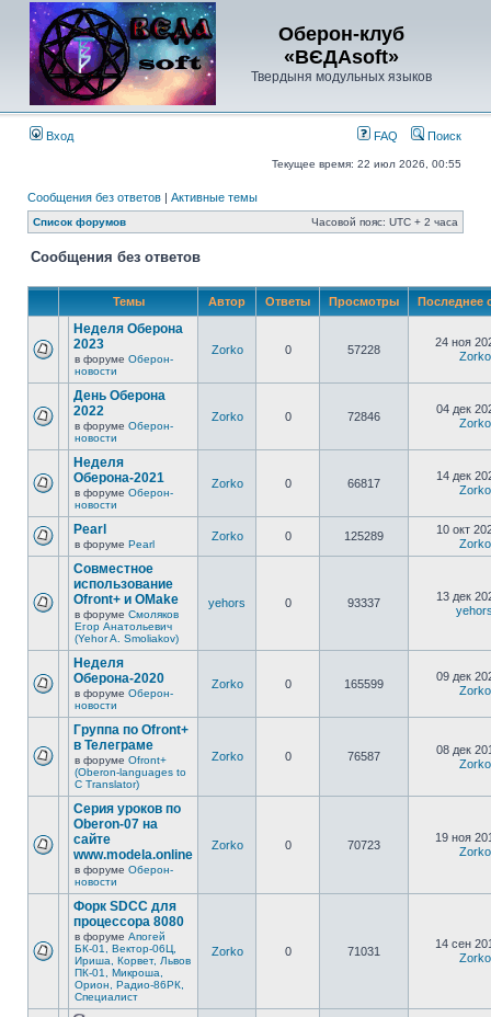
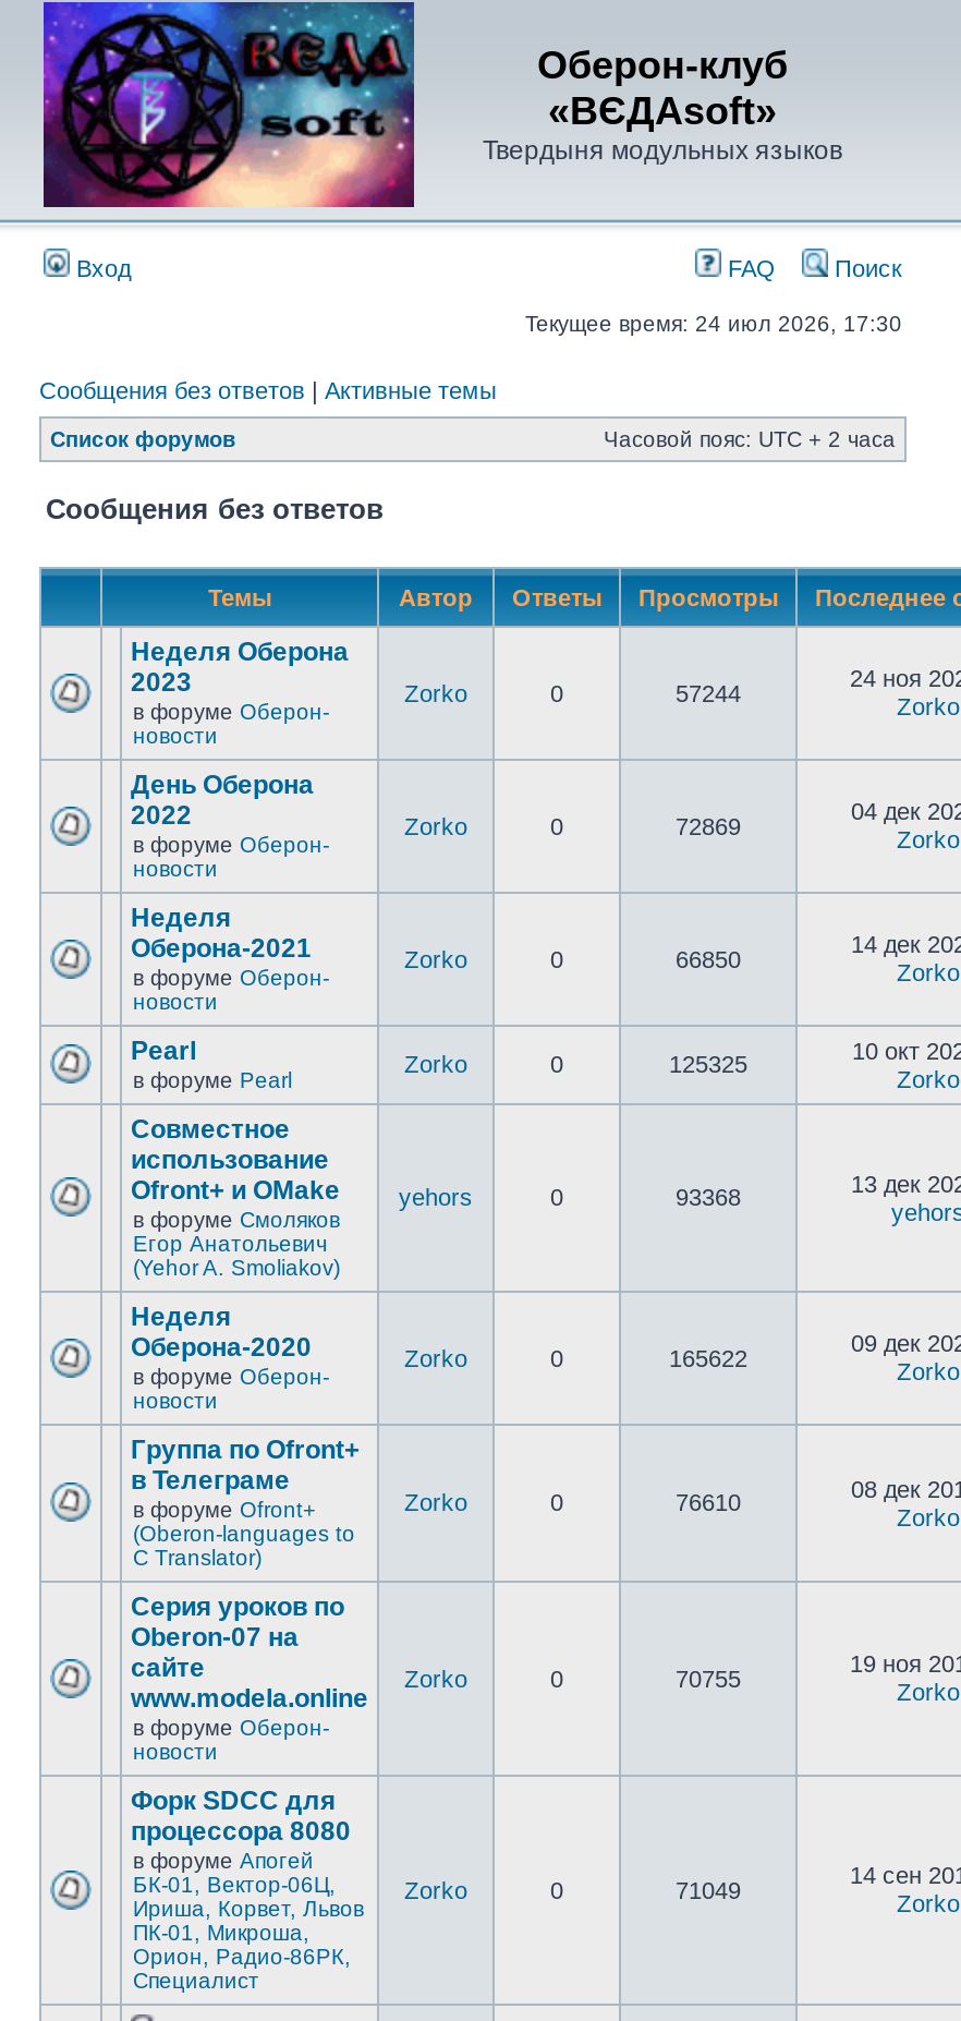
- Текущее время: 22 июл 2026, 00:55
+ Текущее время: 24 июл 2026, 17:30

- 57228
+ 57244

- 72846
+ 72869

- 66817
+ 66850

- 125289
+ 125325

- 93337
+ 93368

- 165599
+ 165622

- 76587
+ 76610

- 70723
+ 70755

- 71031
+ 71049
